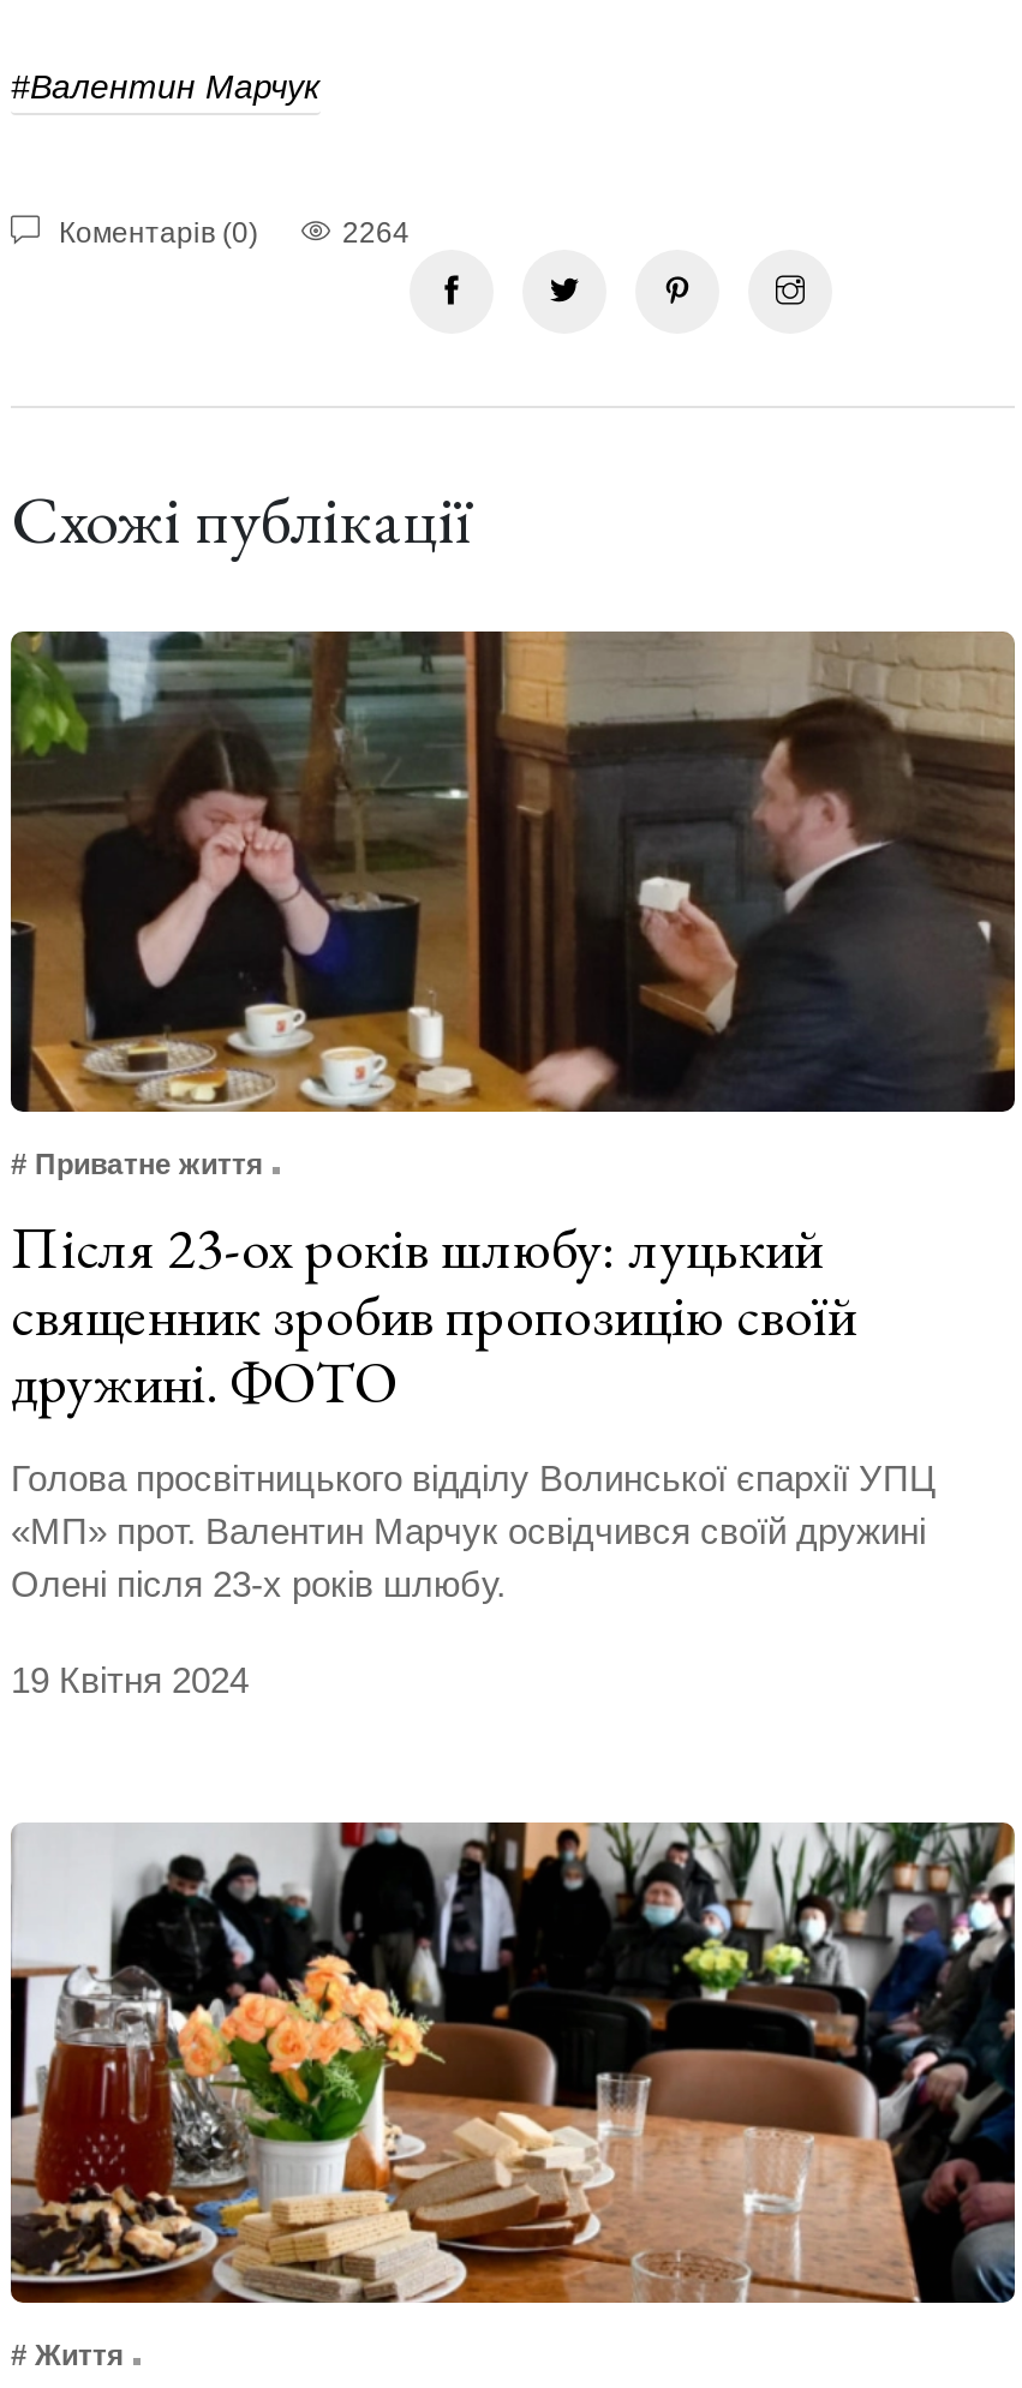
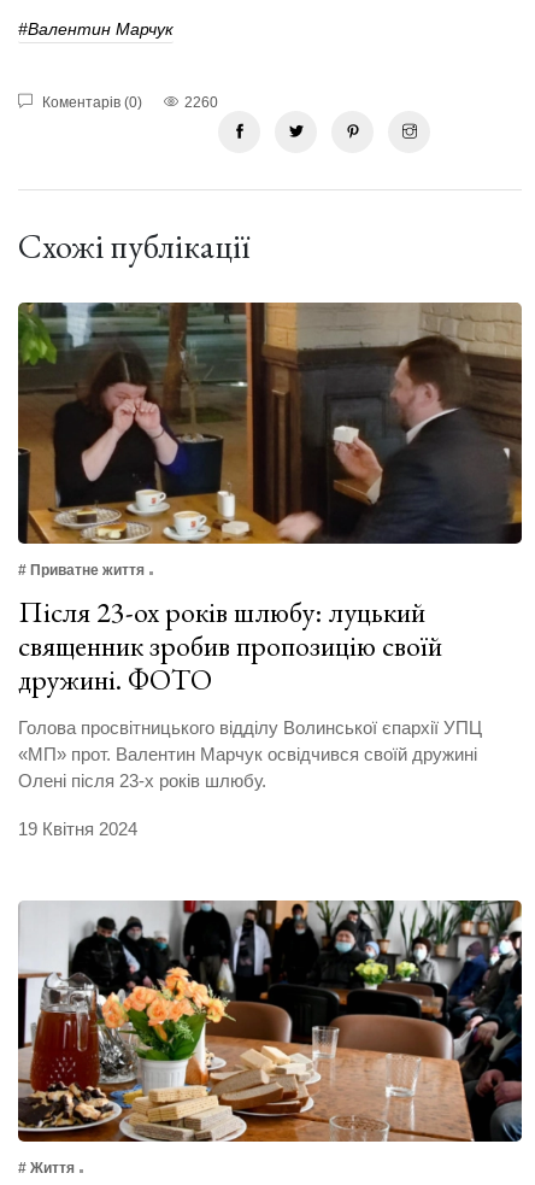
- 2264
+ 2260
